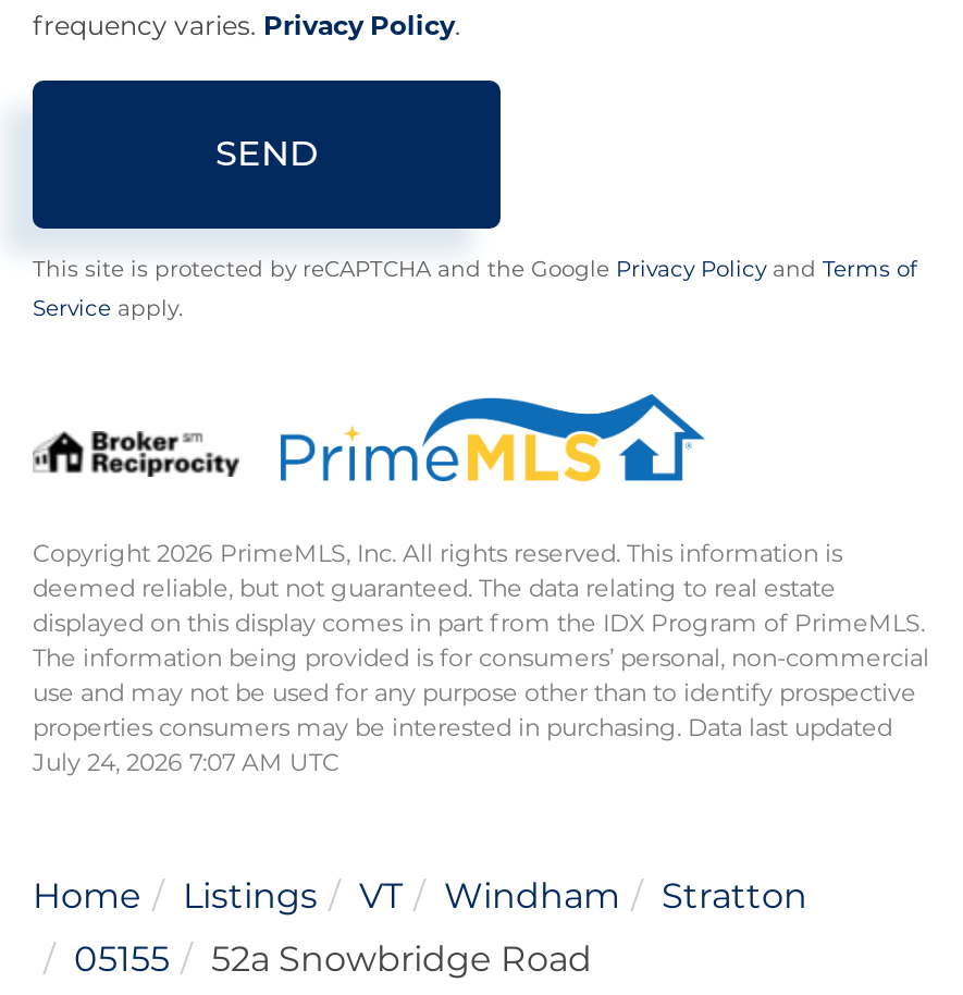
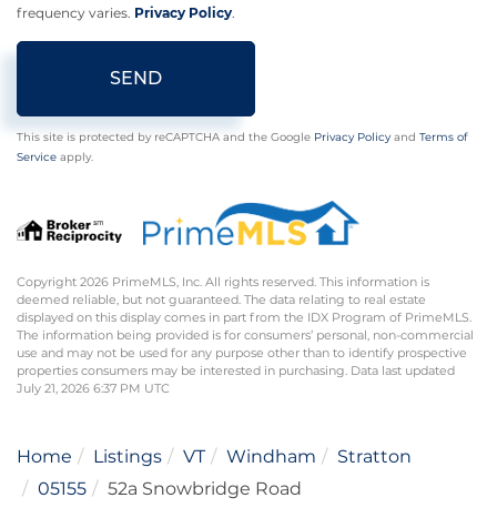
- July 24, 2026 7:07 AM UTC
+ July 21, 2026 6:37 PM UTC
